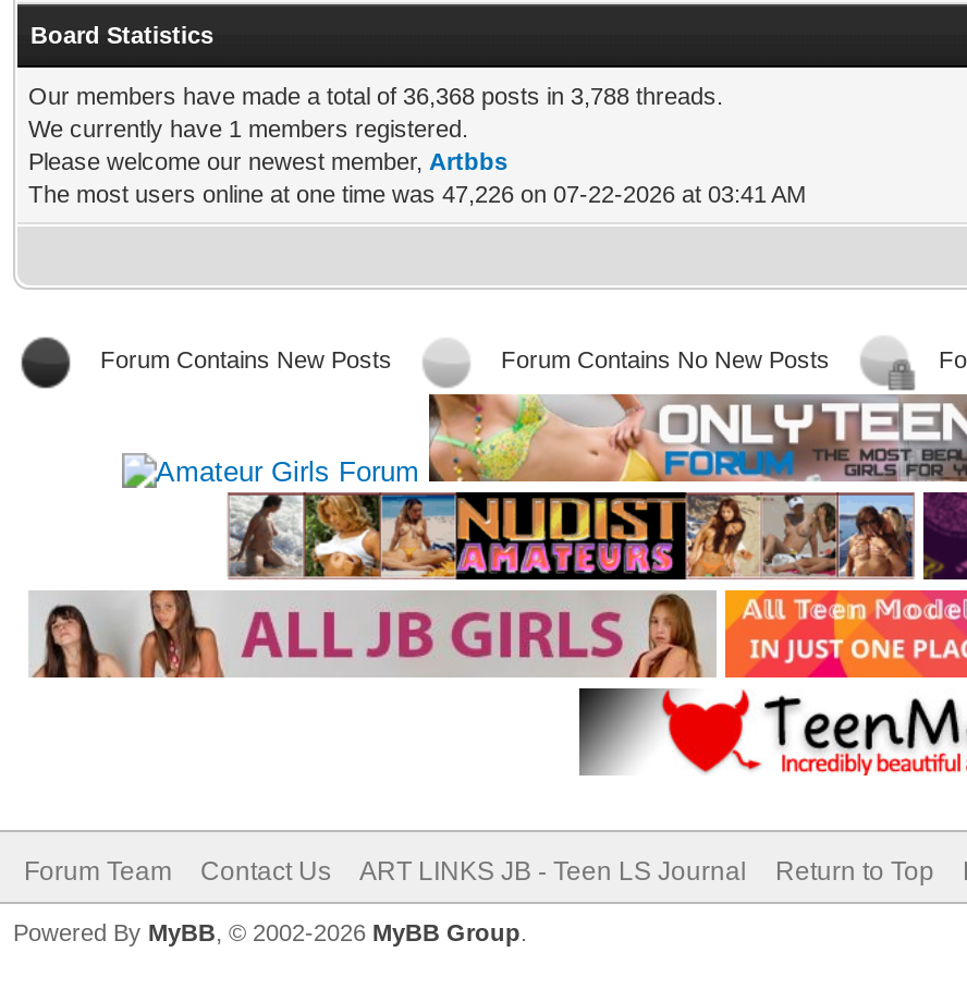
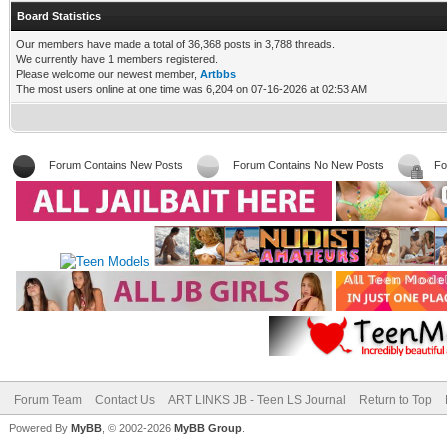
- The most users online at one time was 47,226 on 07-22-2026 at 03:41 AM
+ The most users online at one time was 6,204 on 07-16-2026 at 02:53 AM

- [image]
+ [image]
